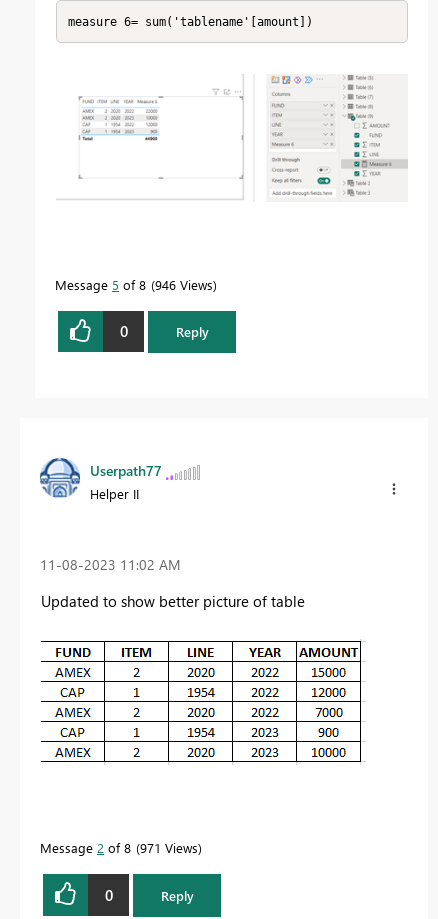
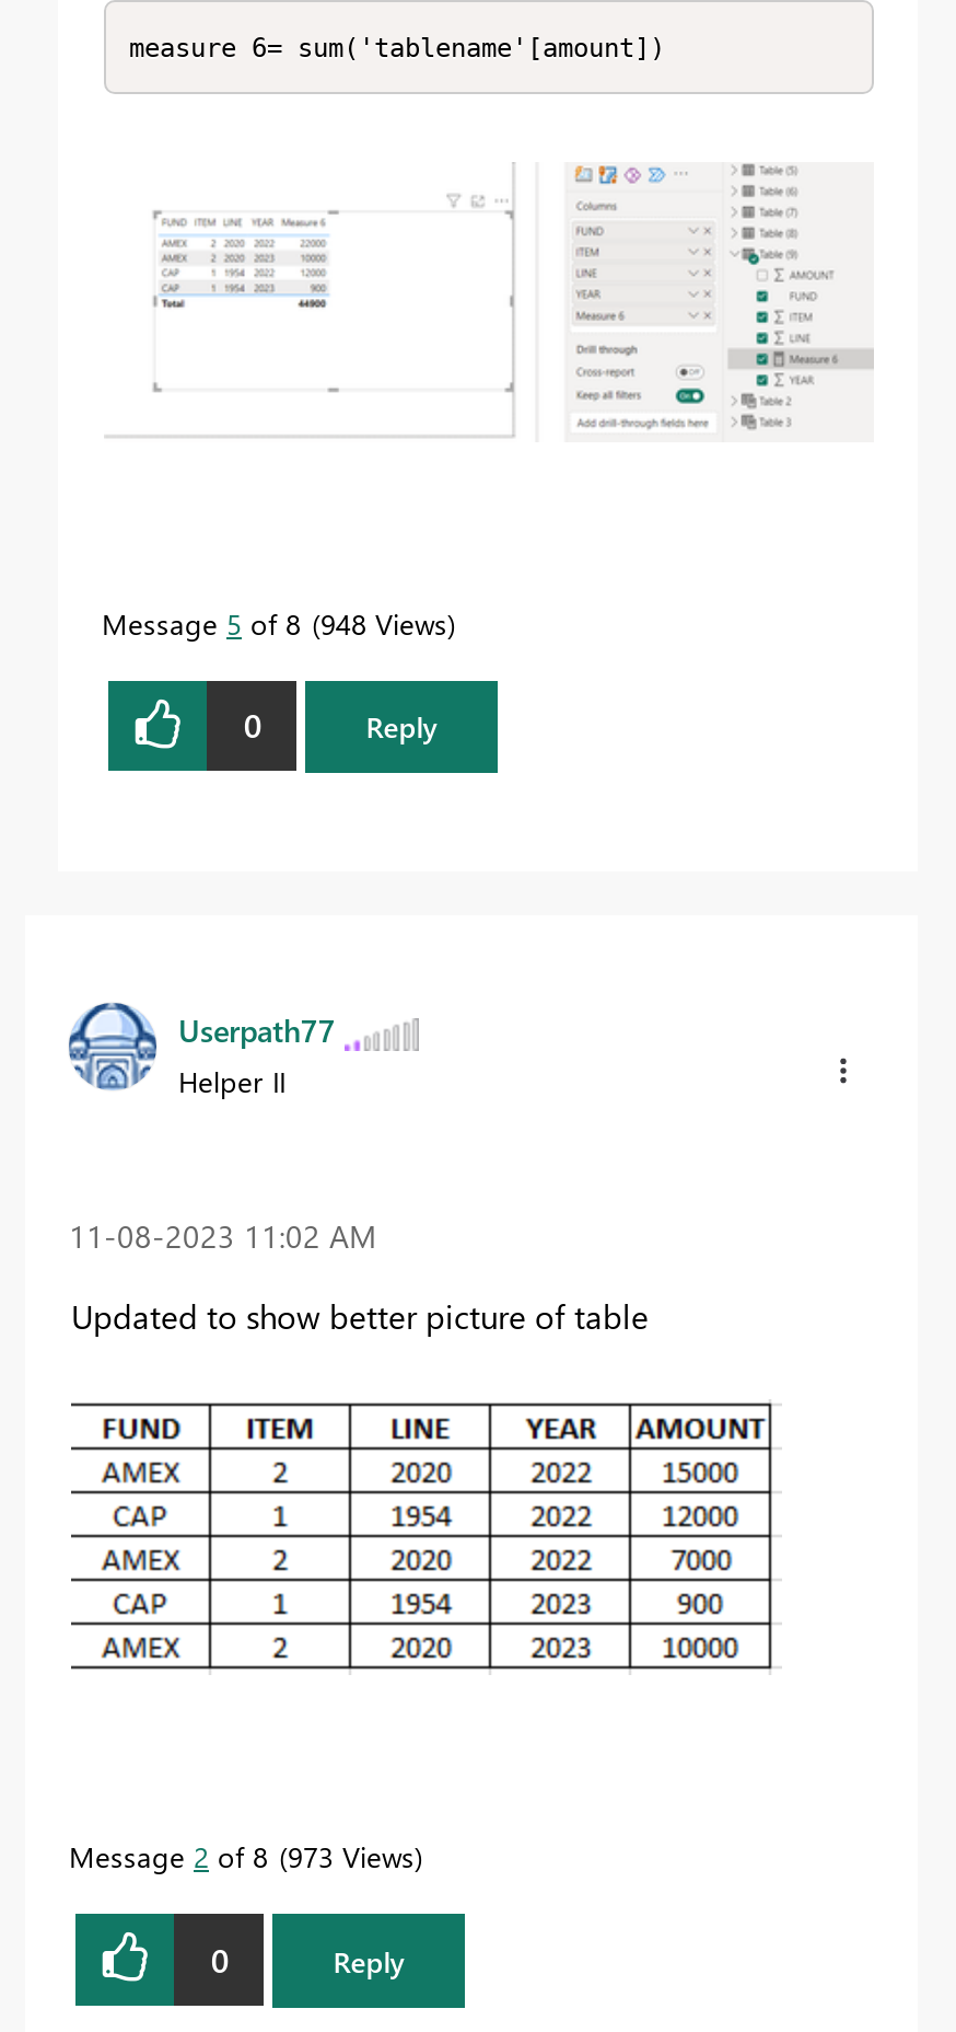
- Message 5 of 8 946 Views
+ Message 5 of 8 948 Views

- Message 2 of 8 971 Views
+ Message 2 of 8 973 Views
